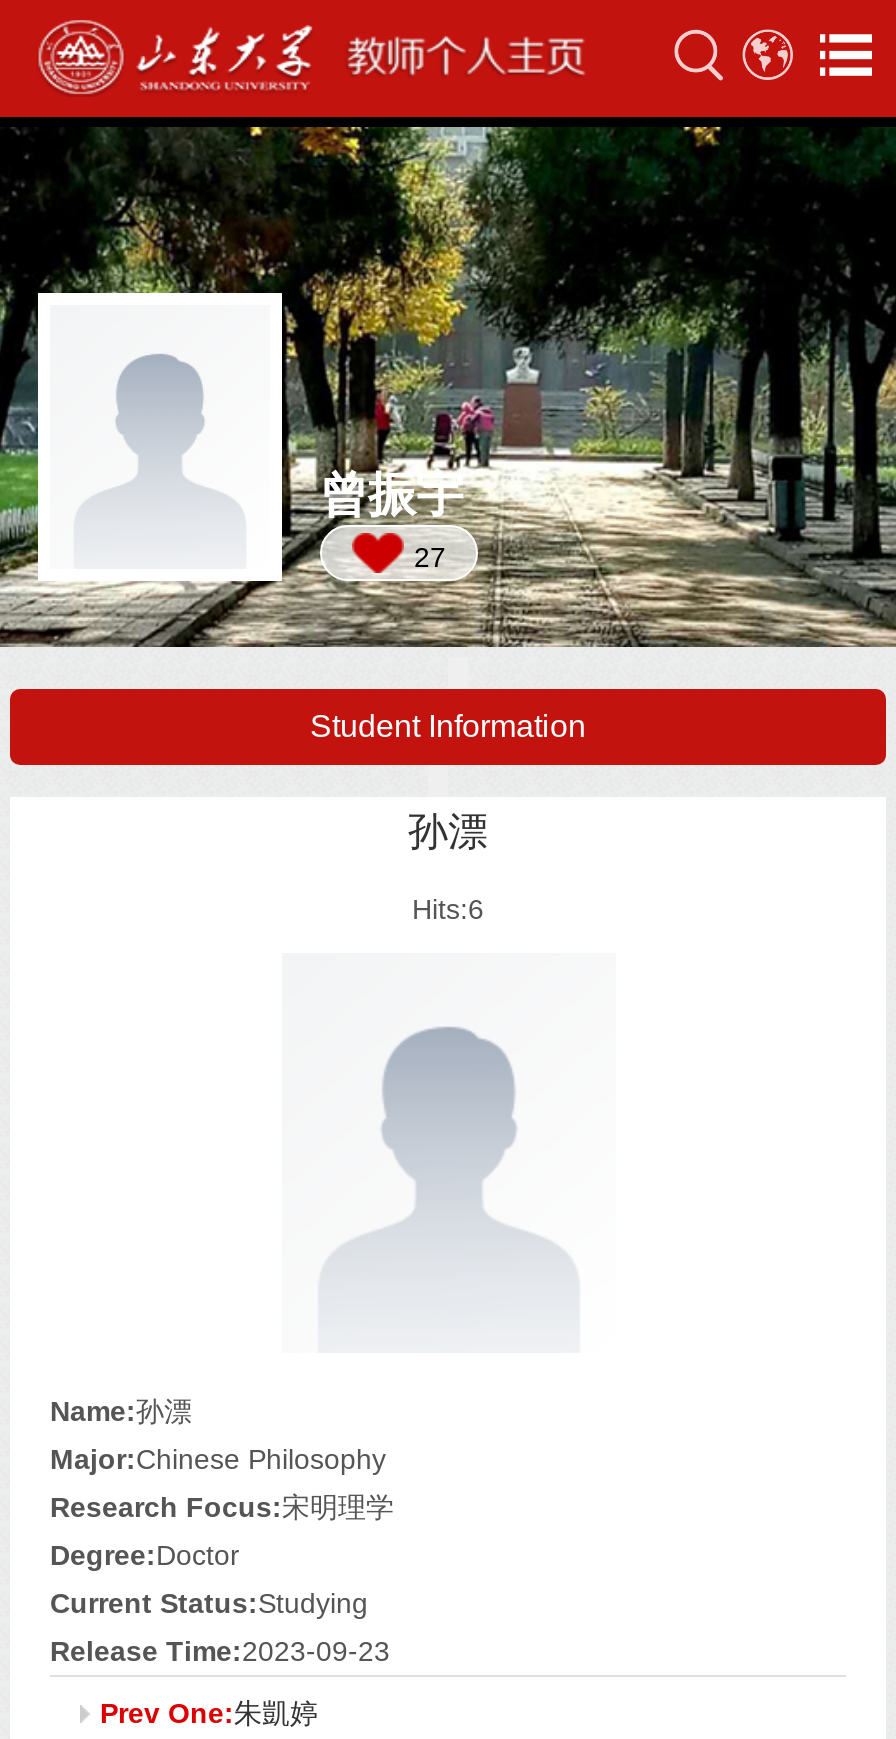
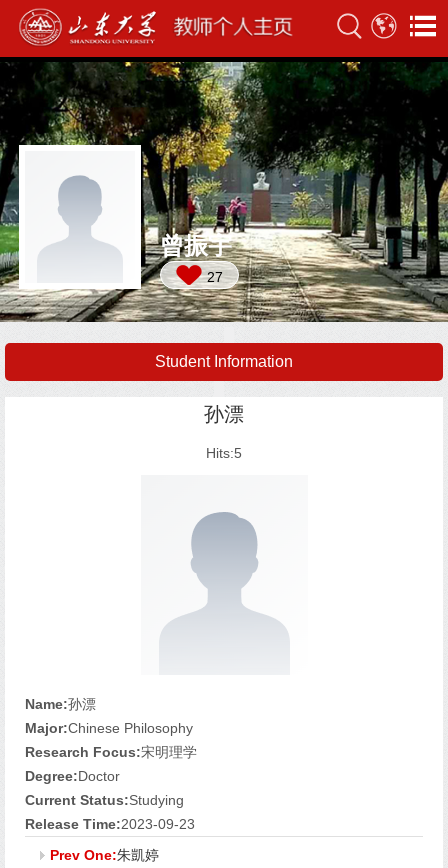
- Hits:6
+ Hits:5
